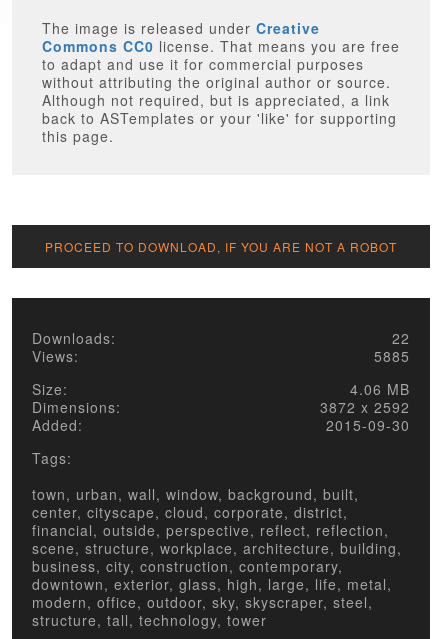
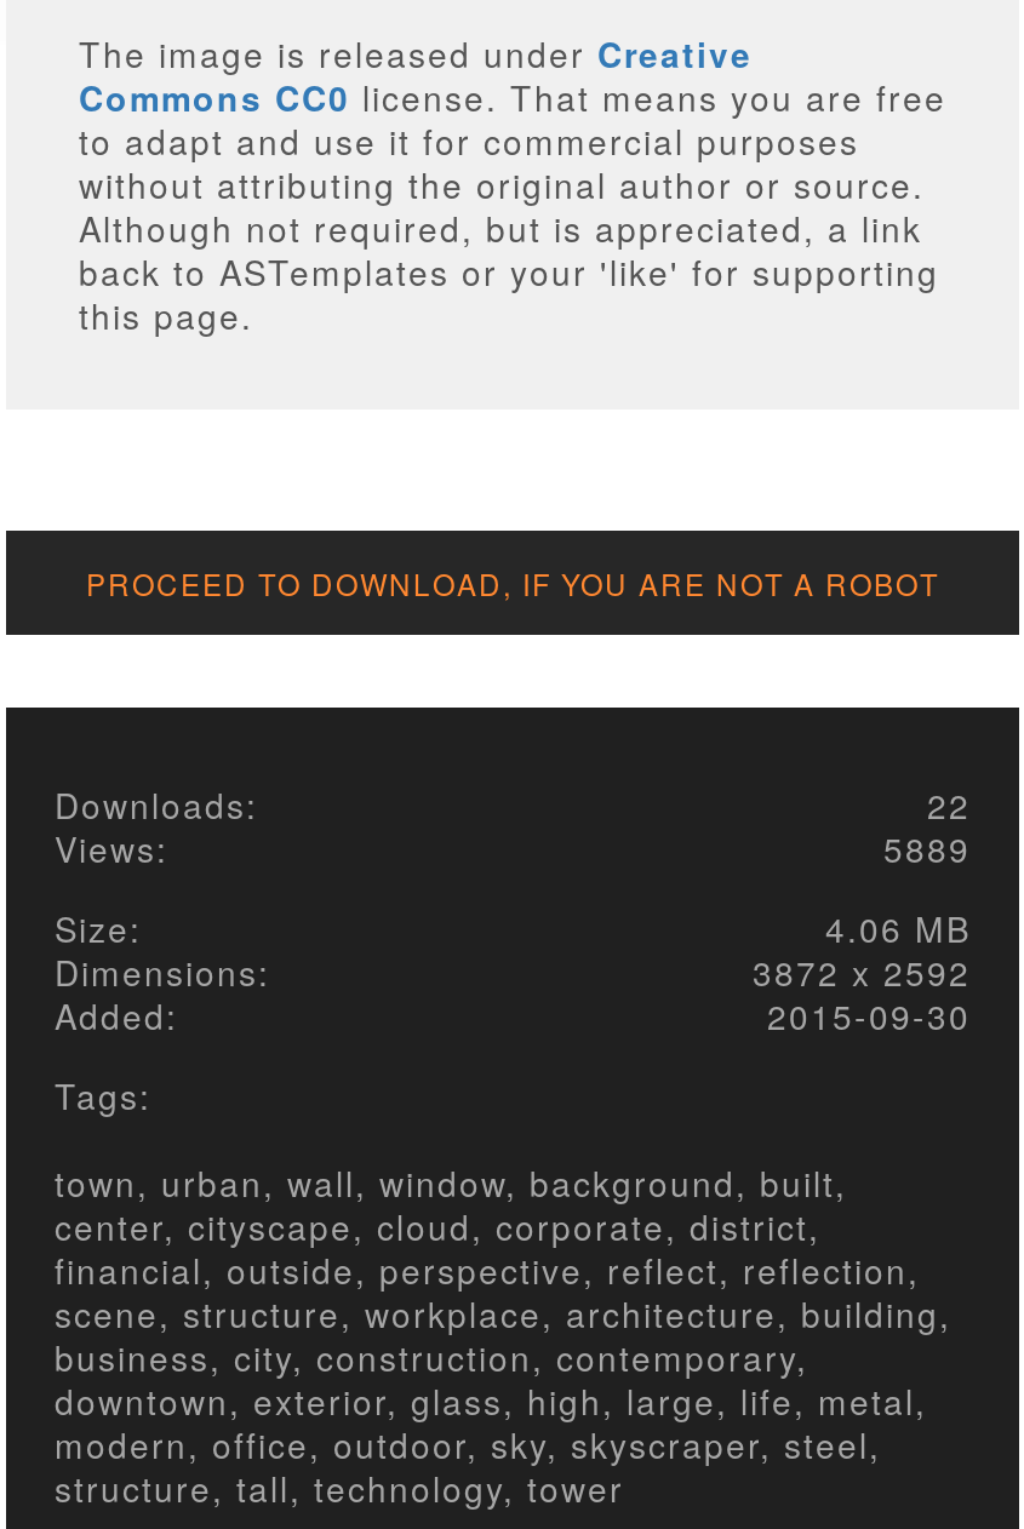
- 5885
+ 5889
